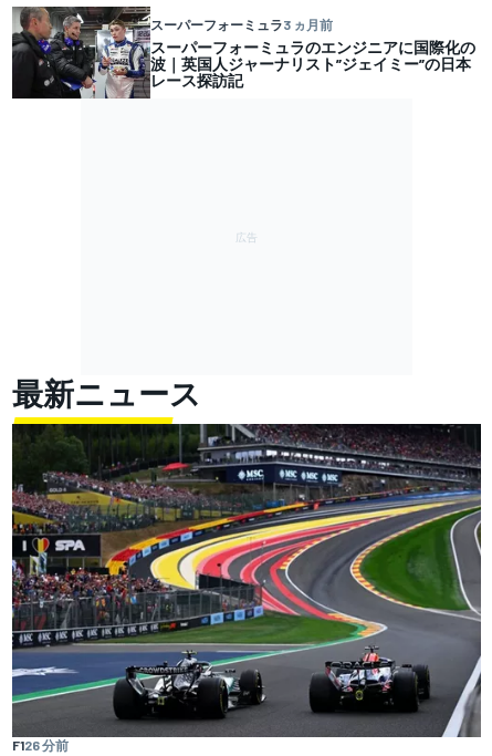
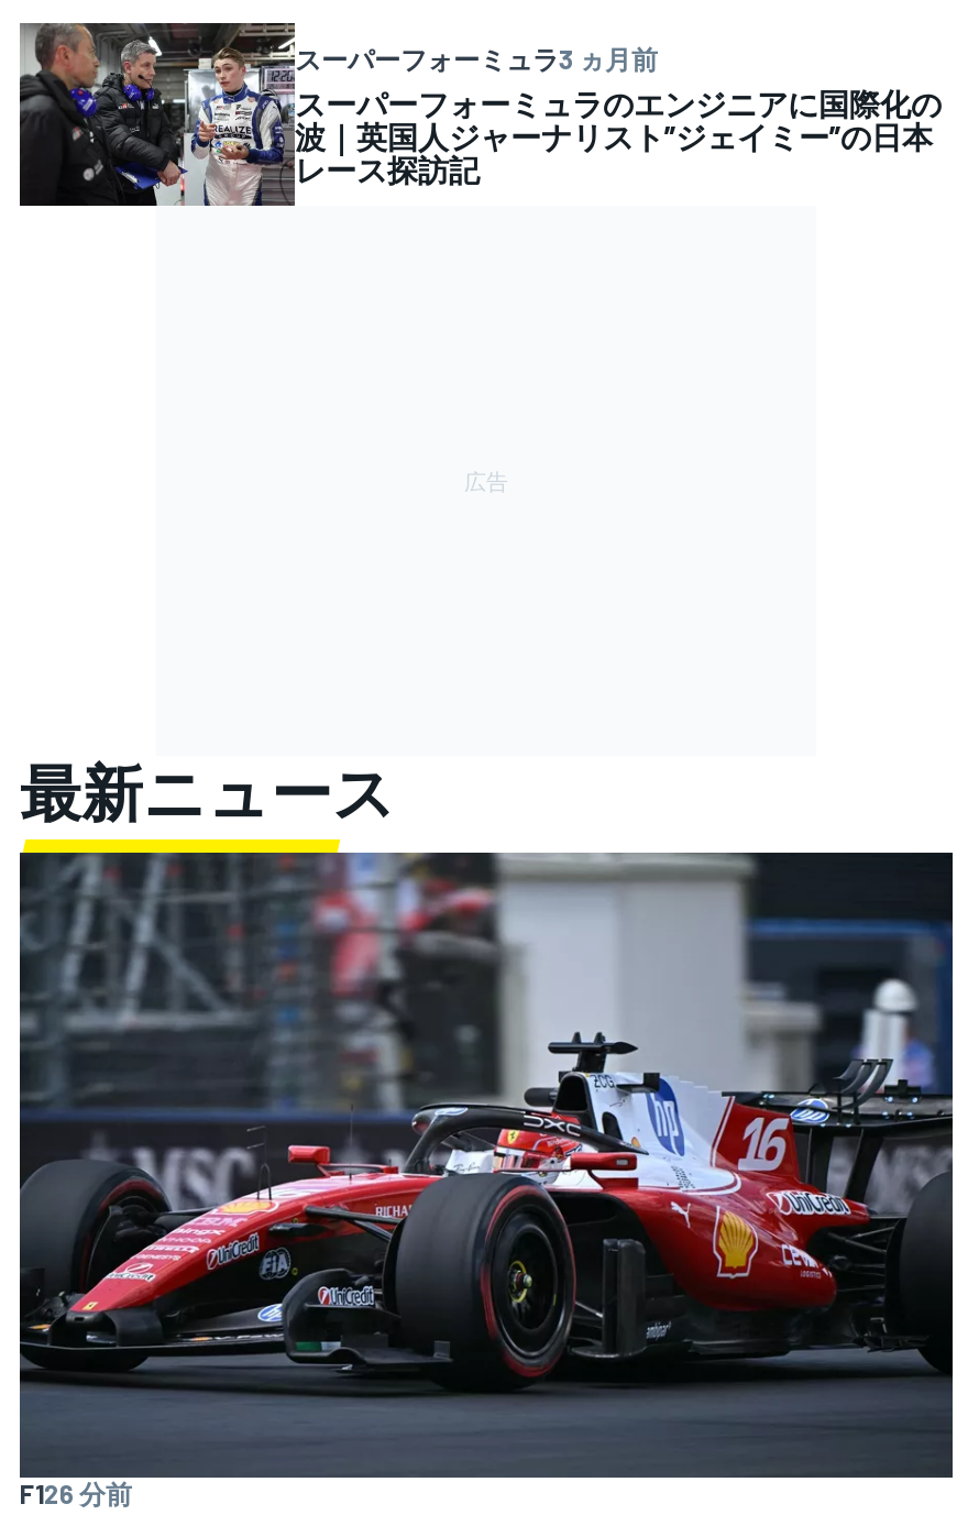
- [image]
+ [image]
